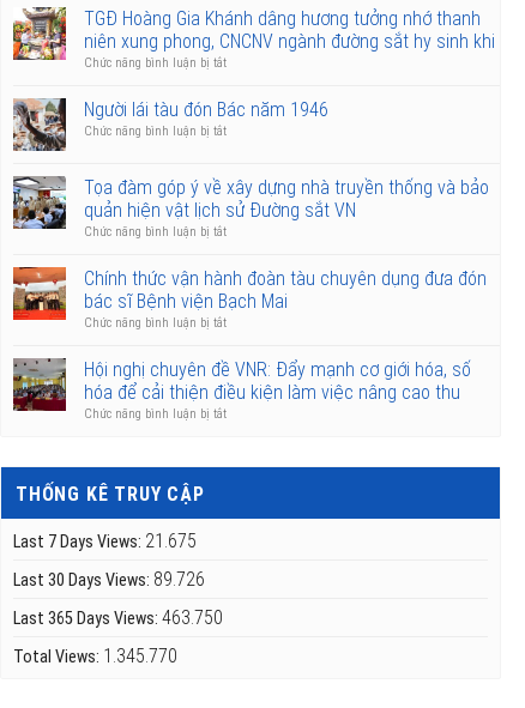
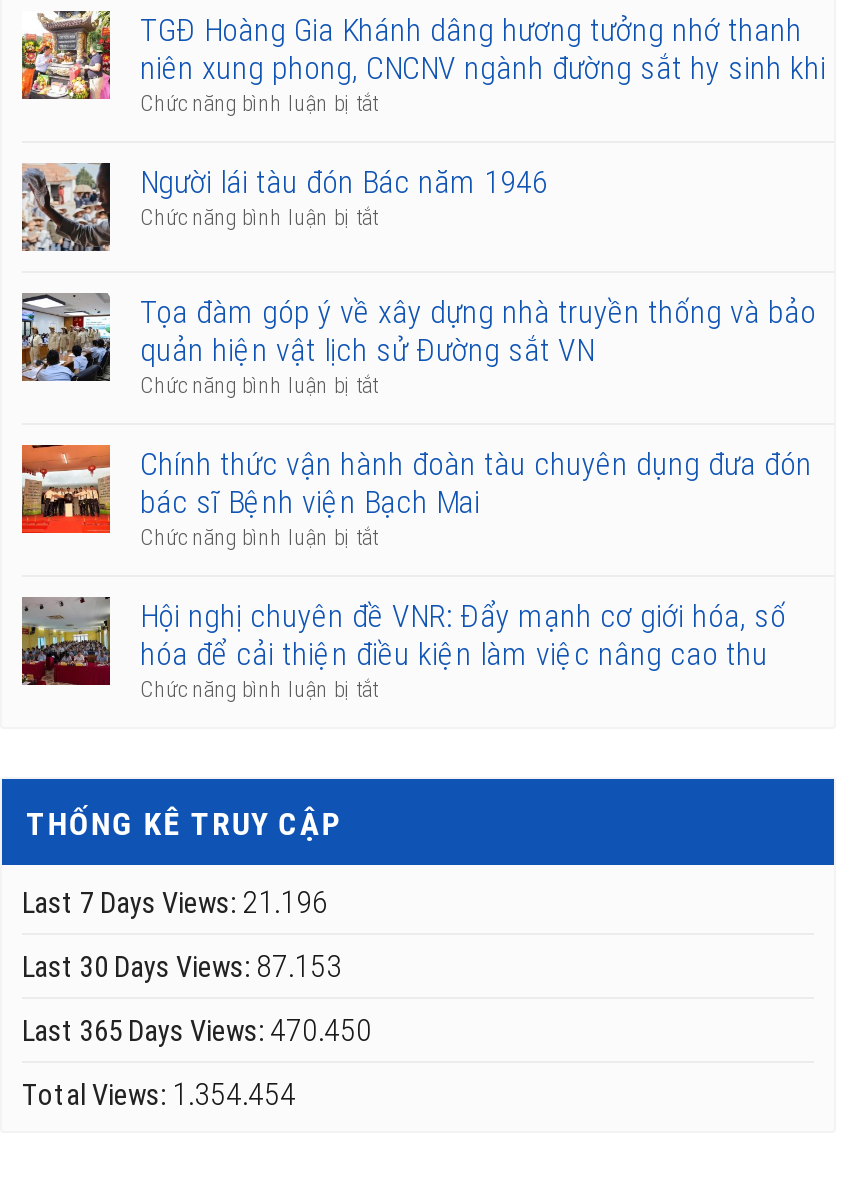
- Last 7 Days Views: 21.675
+ Last 7 Days Views: 21.196

- Last 30 Days Views: 89.726
+ Last 30 Days Views: 87.153

- Last 365 Days Views: 463.750
+ Last 365 Days Views: 470.450

- Total Views: 1.345.770
+ Total Views: 1.354.454
